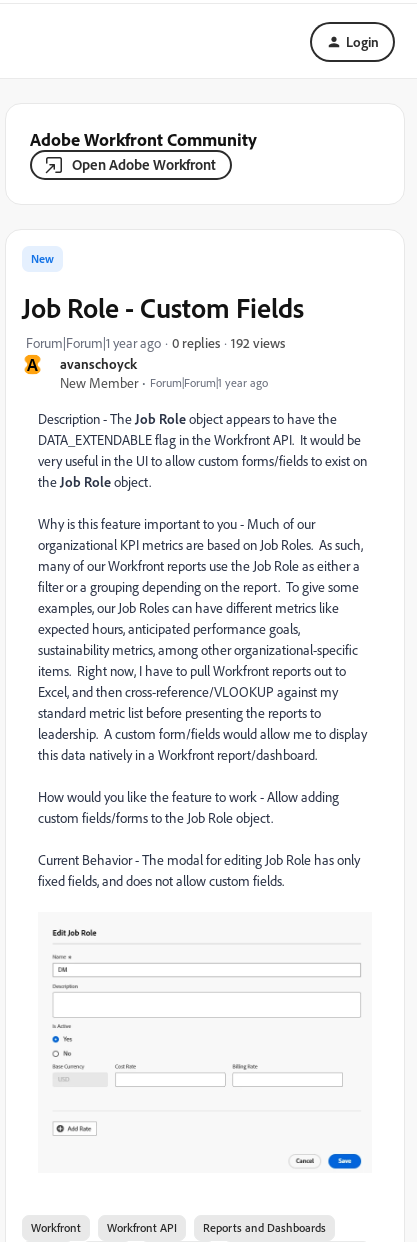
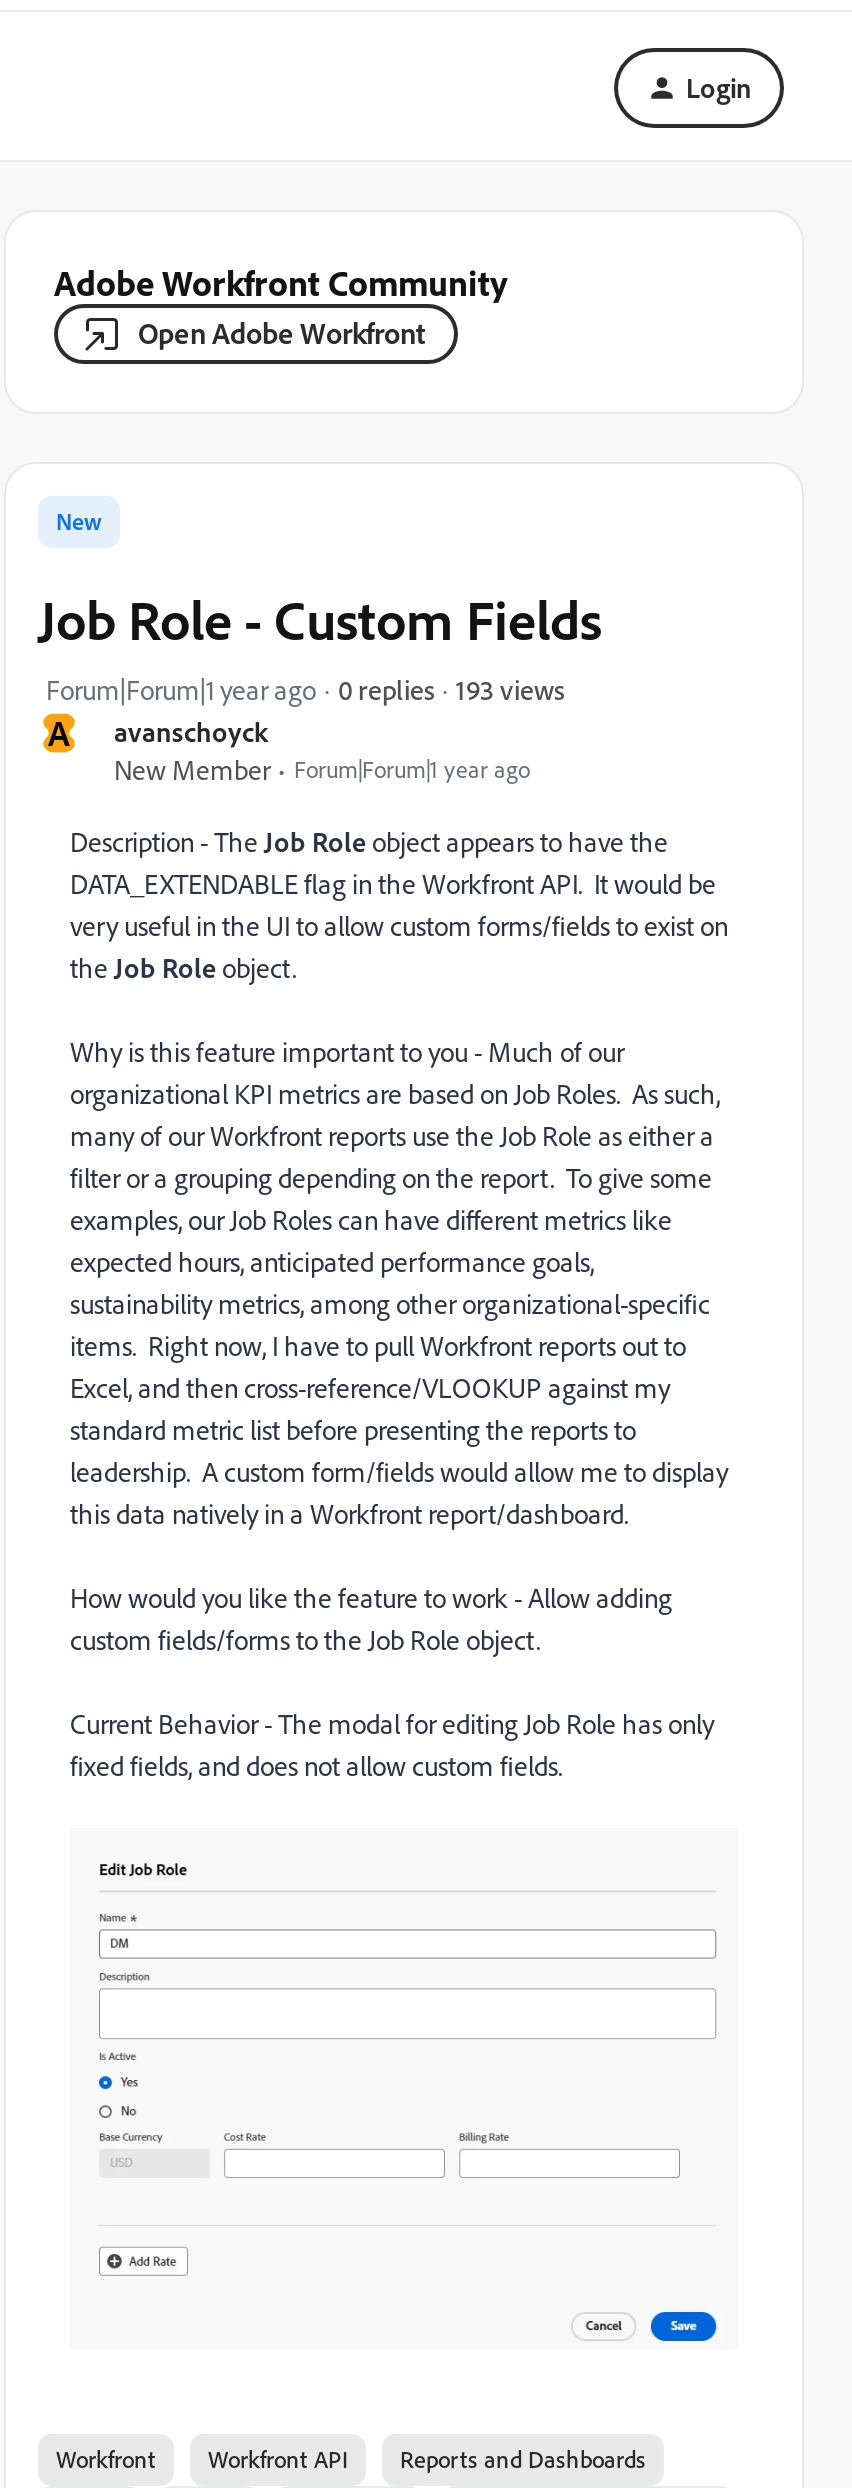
- 192 views
+ 193 views
